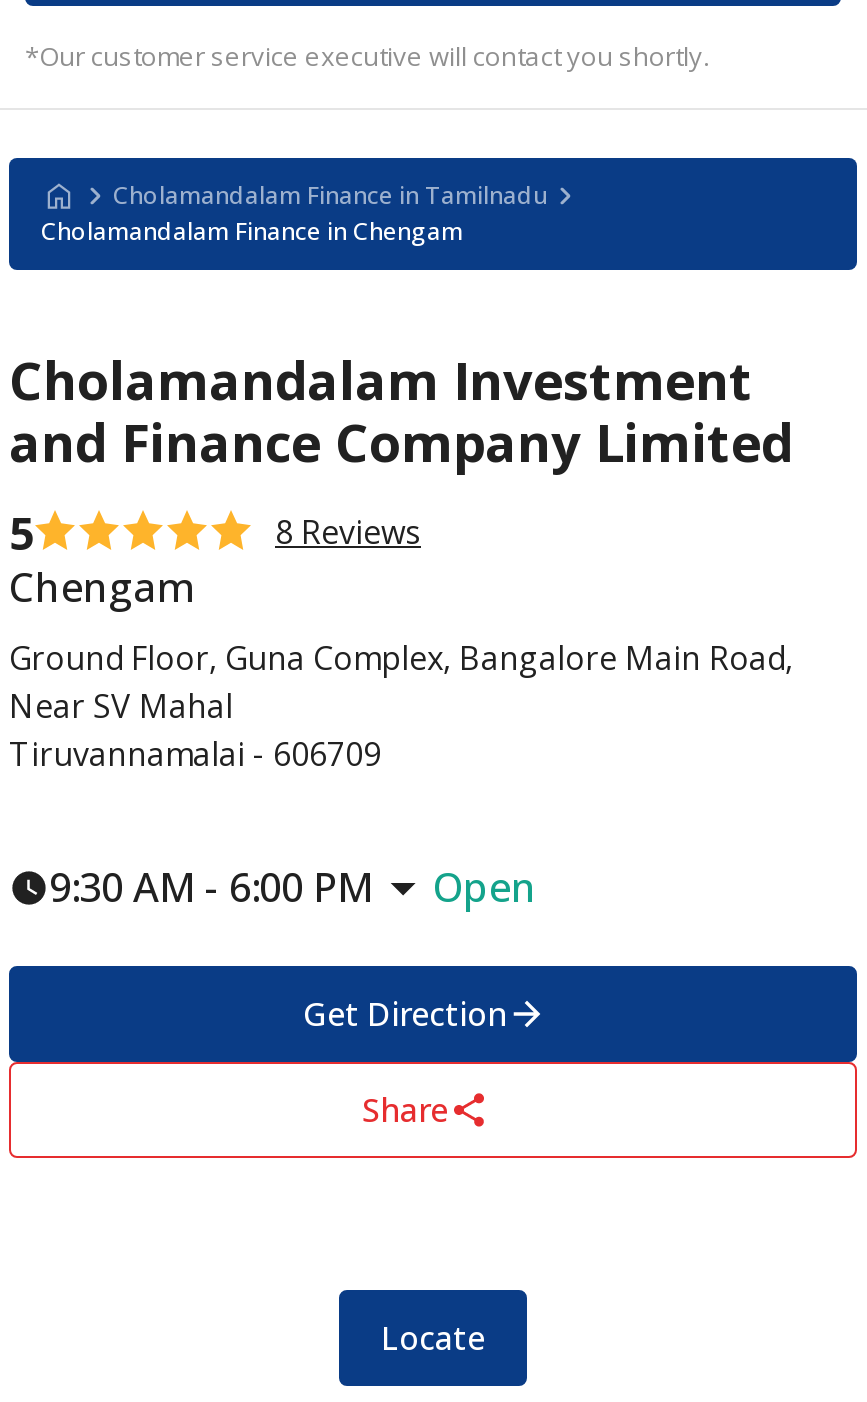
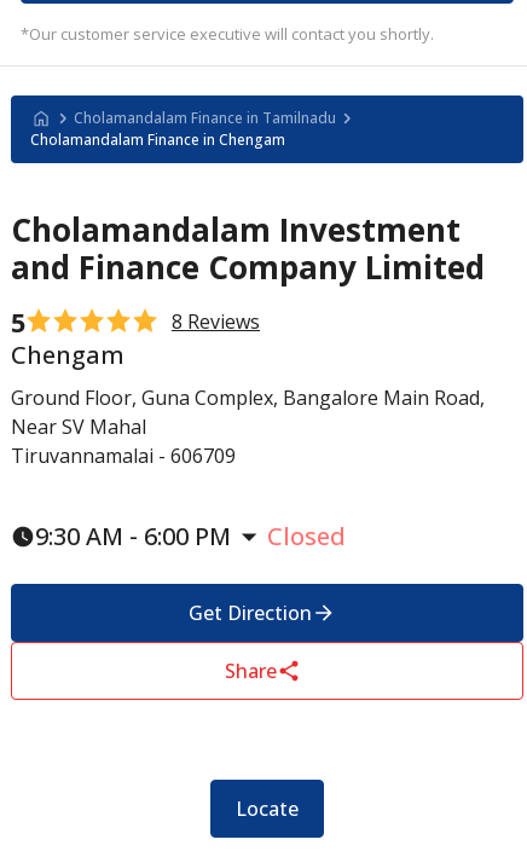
- Open
+ Closed
